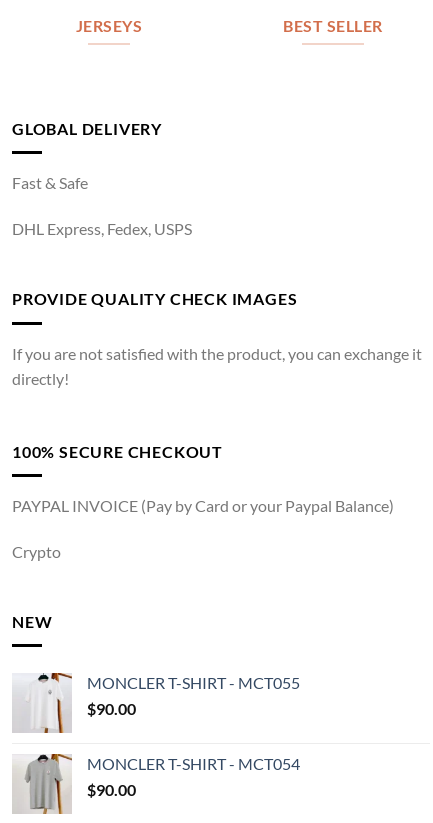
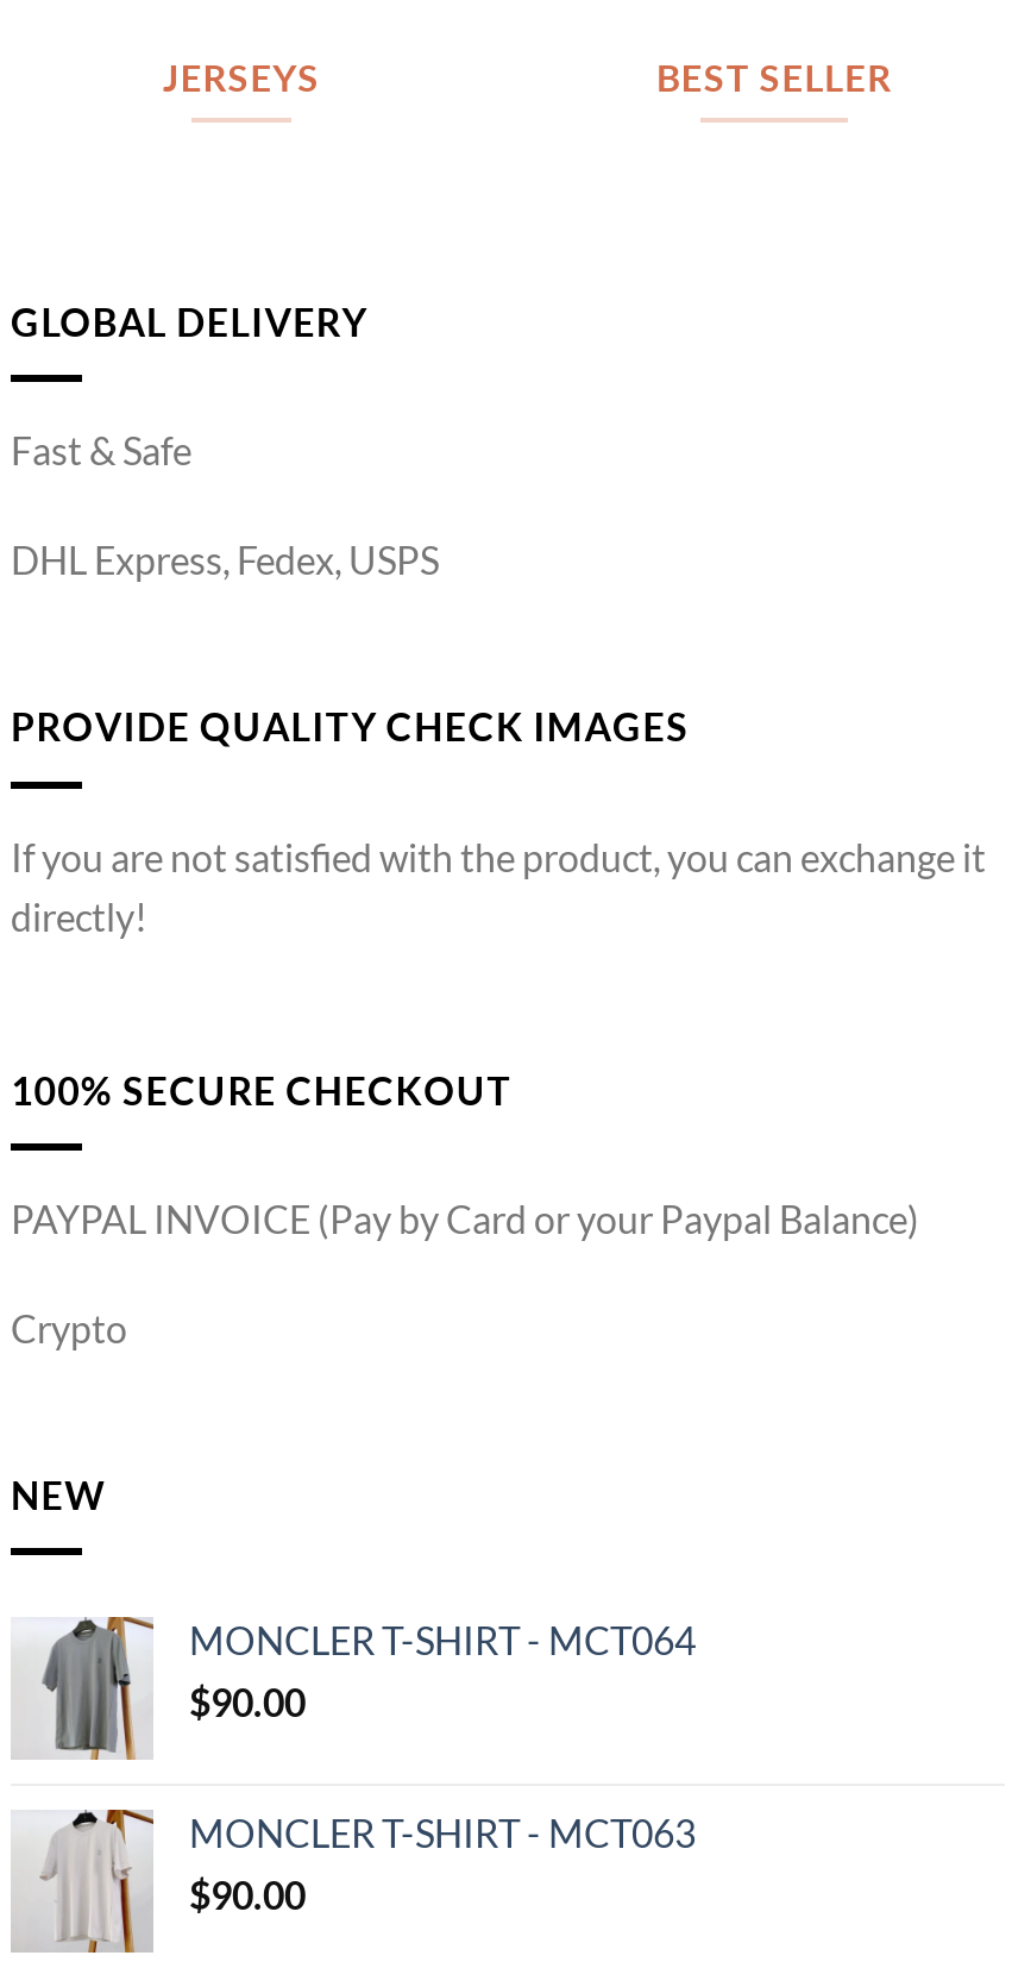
- [image]
- MONCLER T-SHIRT - MCT055
+ [image]
+ MONCLER T-SHIRT - MCT064

- [image]
- MONCLER T-SHIRT - MCT054
+ [image]
+ MONCLER T-SHIRT - MCT063
